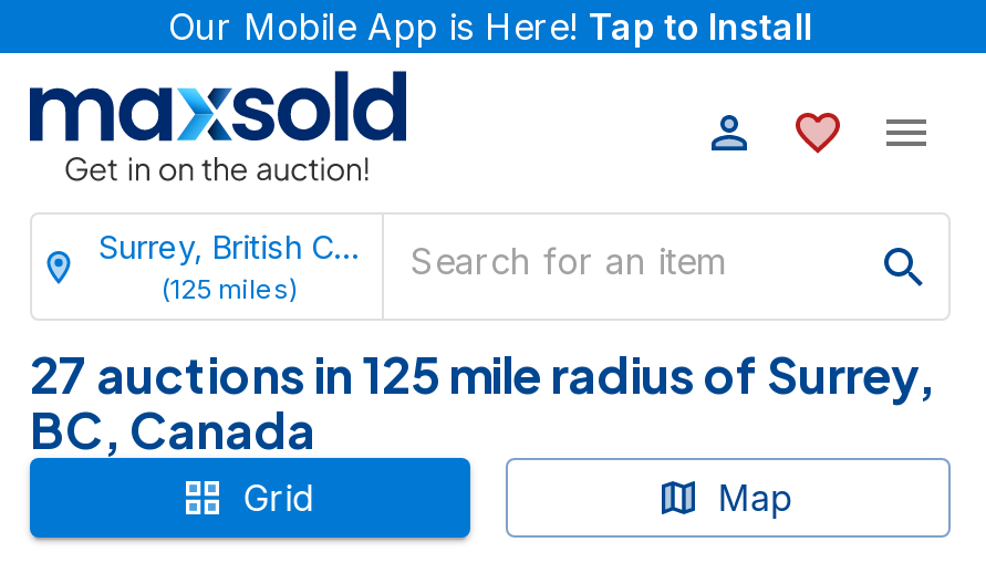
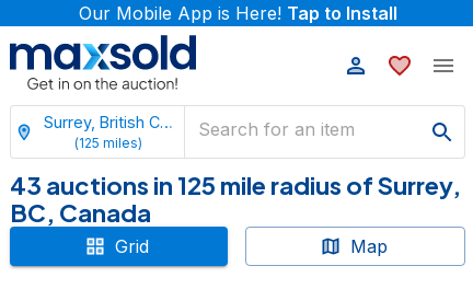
- 27 auctions in 125 mile radius of Surrey,
+ 43 auctions in 125 mile radius of Surrey,
